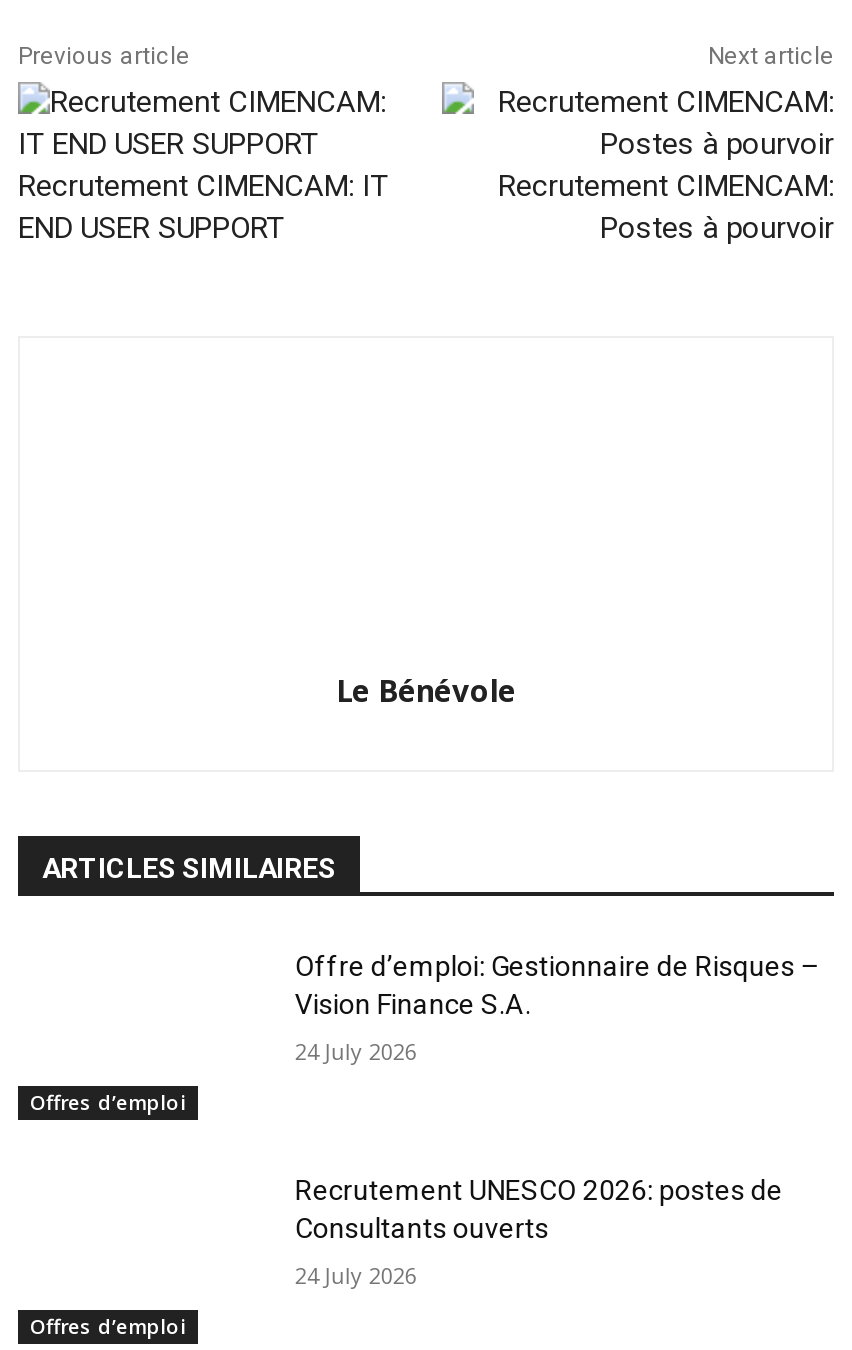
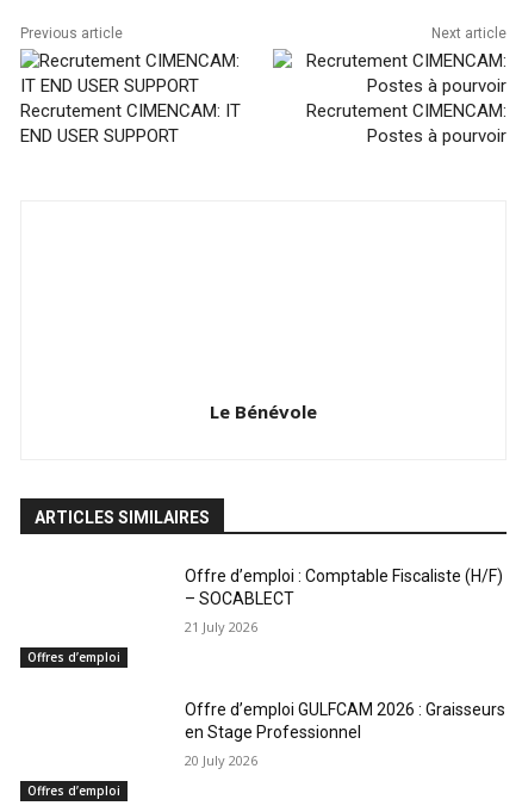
- Offre d’emploi: Gestionnaire de Risques –
- Vision Finance S.A.
+ Offre d’emploi : Comptable Fiscaliste (H/F)
+ – SOCABLECT

- 24 July 2026
+ 21 July 2026

- Recrutement UNESCO 2026: postes de
- Consultants ouverts
+ Offre d’emploi GULFCAM 2026 : Graisseurs
+ en Stage Professionnel

- 24 July 2026
+ 20 July 2026
